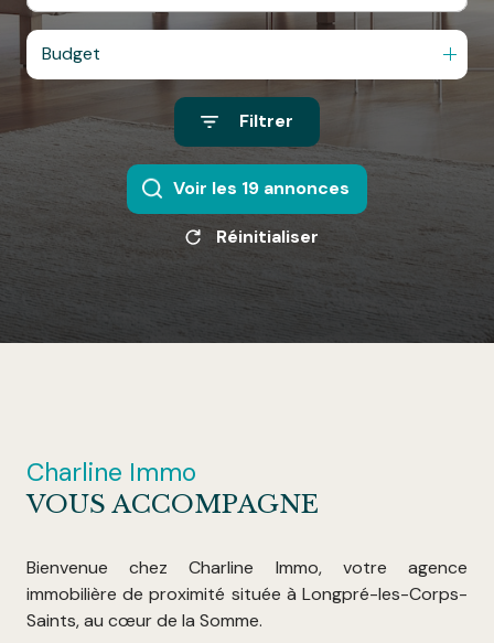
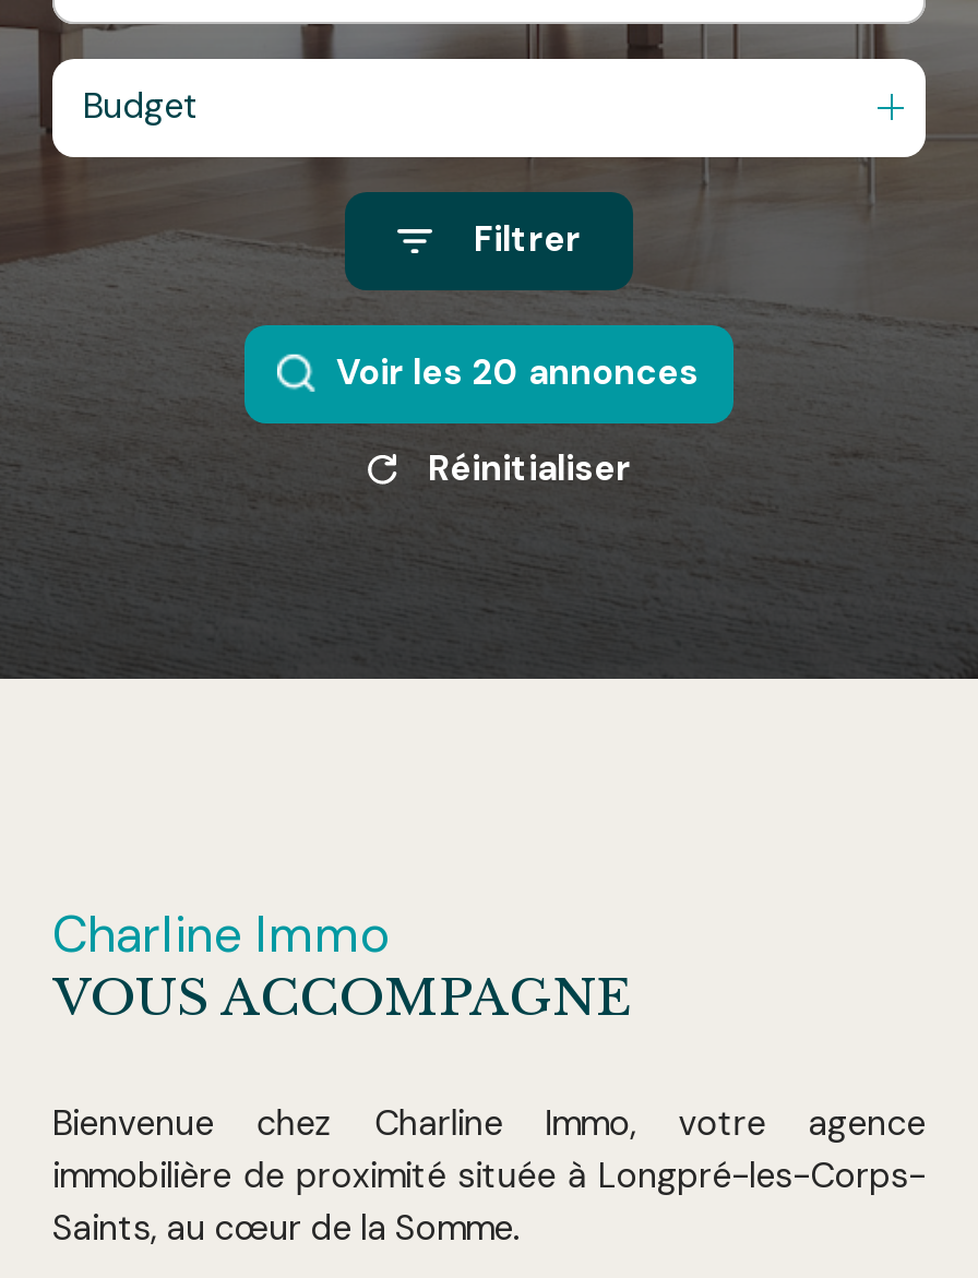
- Voir les 19 annonces
+ Voir les 20 annonces
